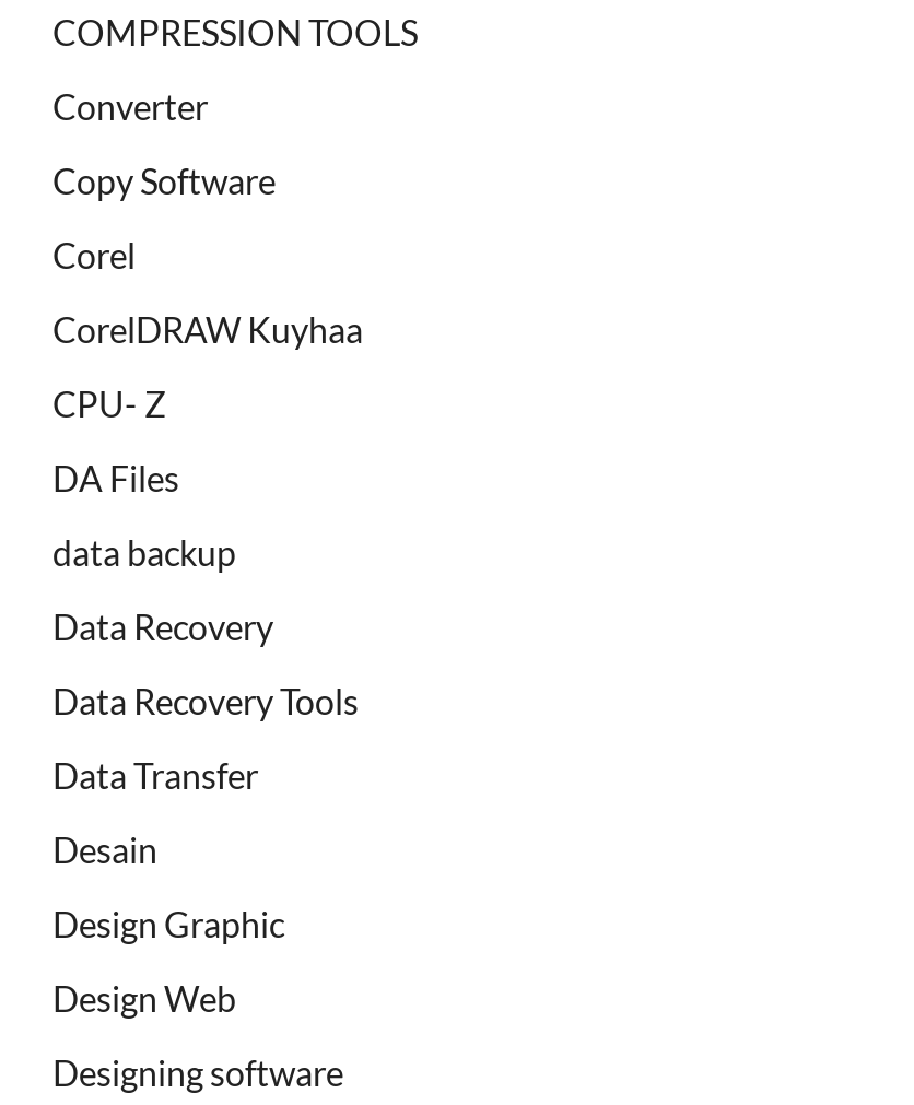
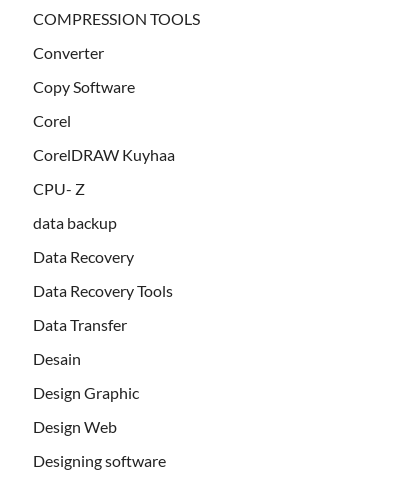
- DA Files
